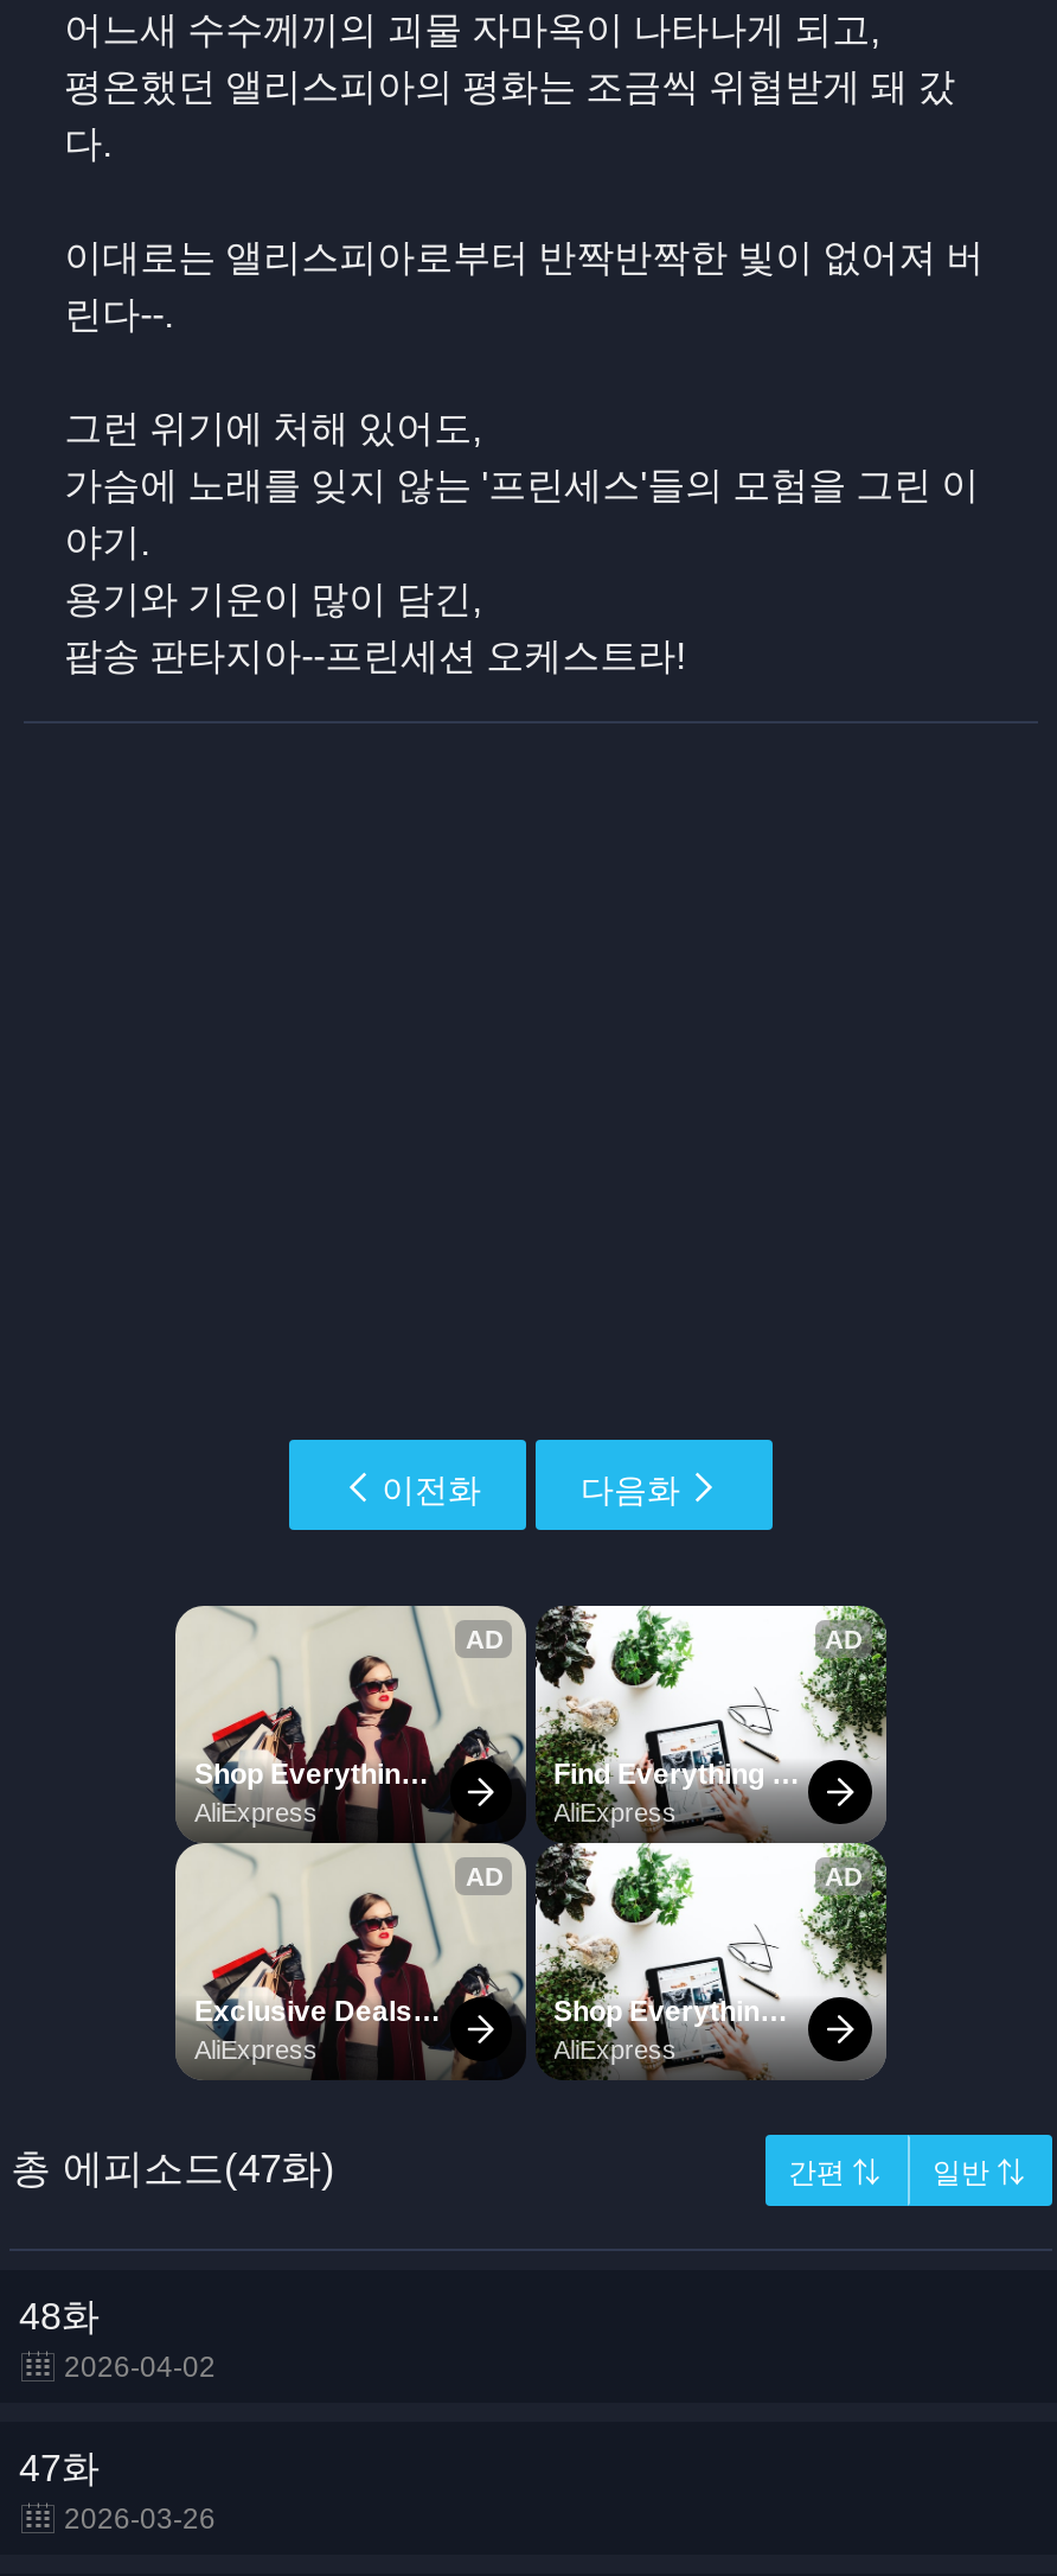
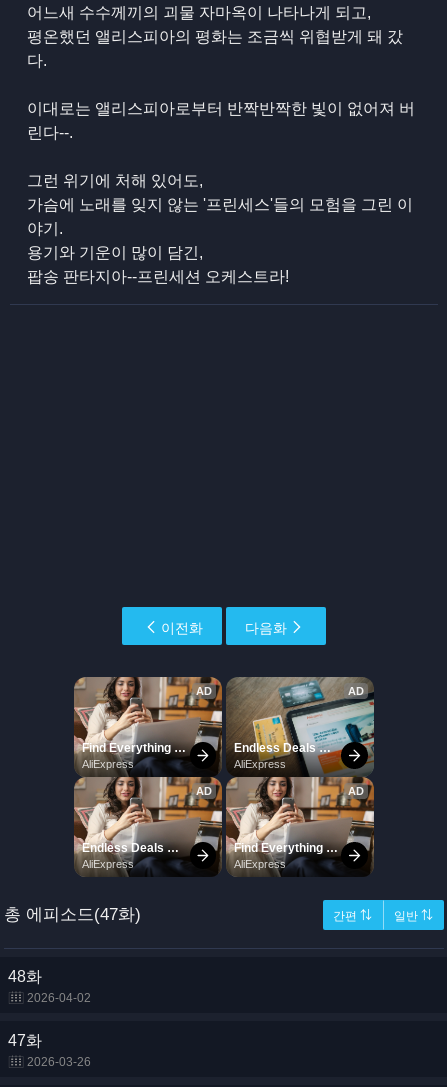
- [image]
+ [image]
